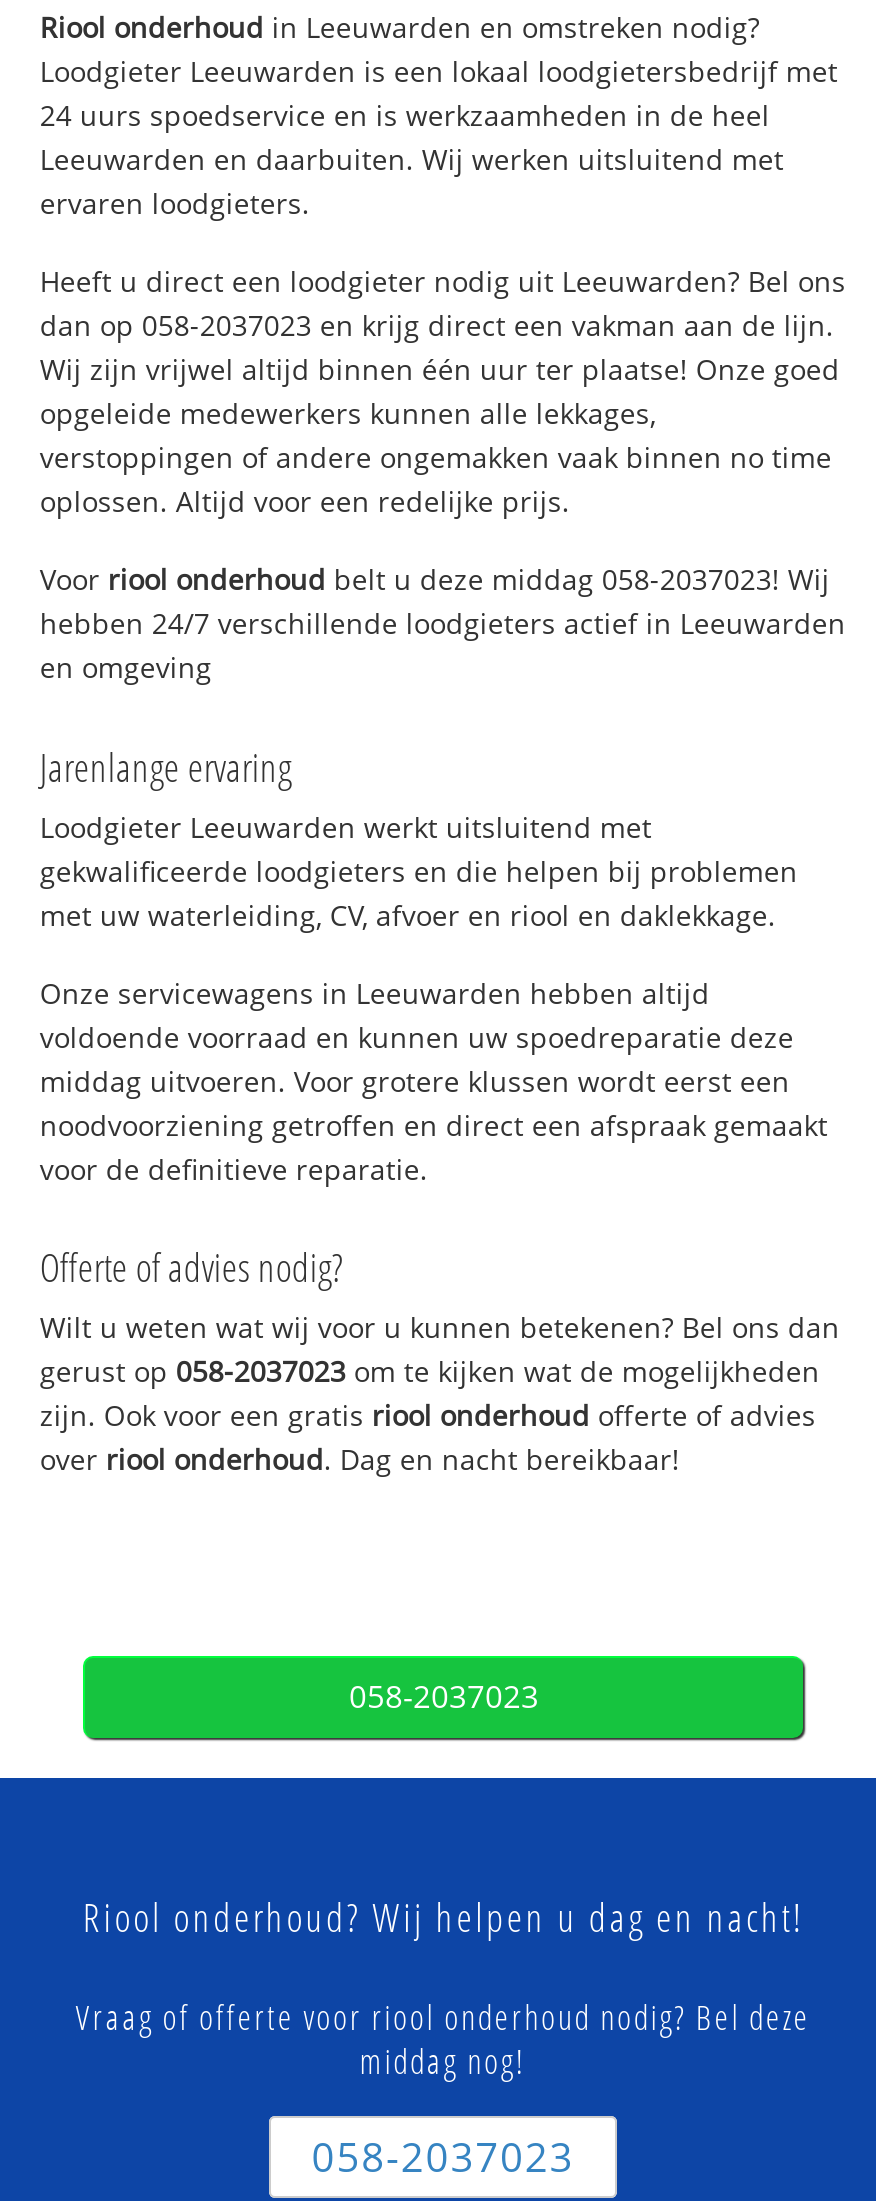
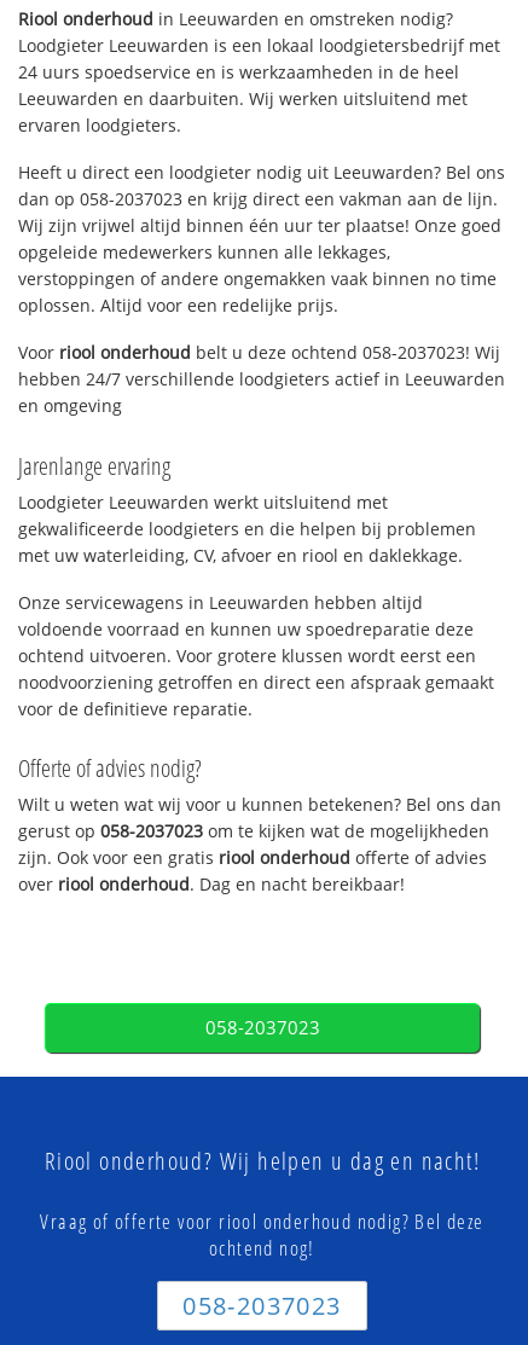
- Voor riool onderhoud belt u deze middag 058-2037023! Wij
+ Voor riool onderhoud belt u deze ochtend 058-2037023! Wij

- middag uitvoeren. Voor grotere klussen wordt eerst een
+ ochtend uitvoeren. Voor grotere klussen wordt eerst een

- middag nog!
+ ochtend nog!
